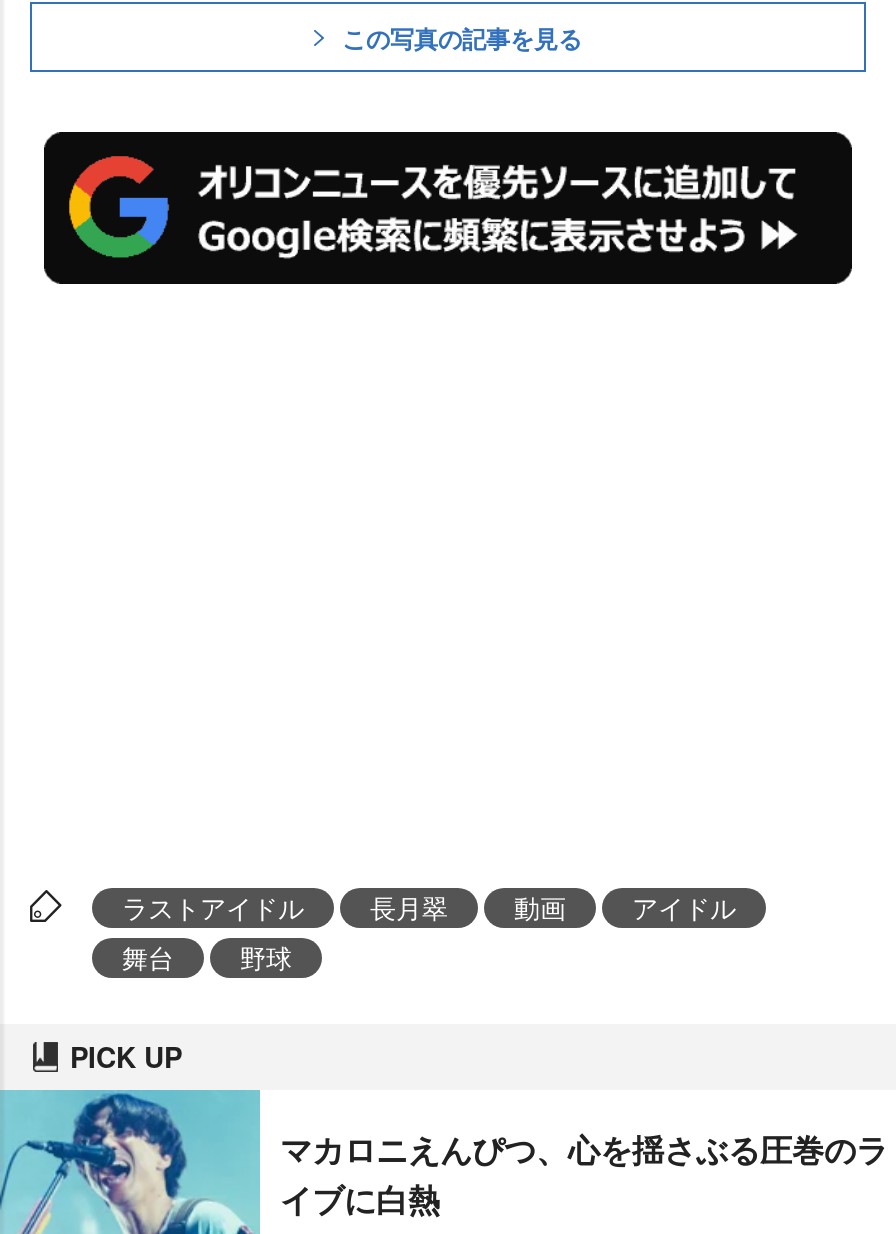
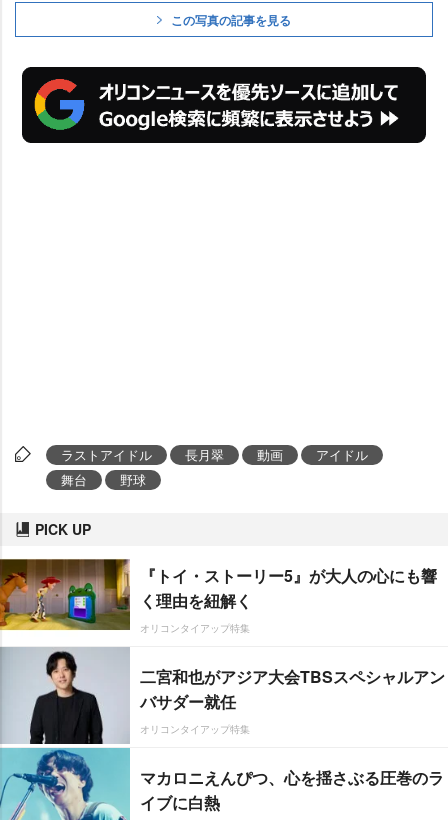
+ [image]
+ 『トイ・ストーリー5』が大人の心にも響
+ く理由を紐解く
+ オリコンタイアップ特集
+ 二宮和也がアジア大会TBSスペシャルアン
+ バサダー就任
+ オリコンタイアップ特集

+ [image]
